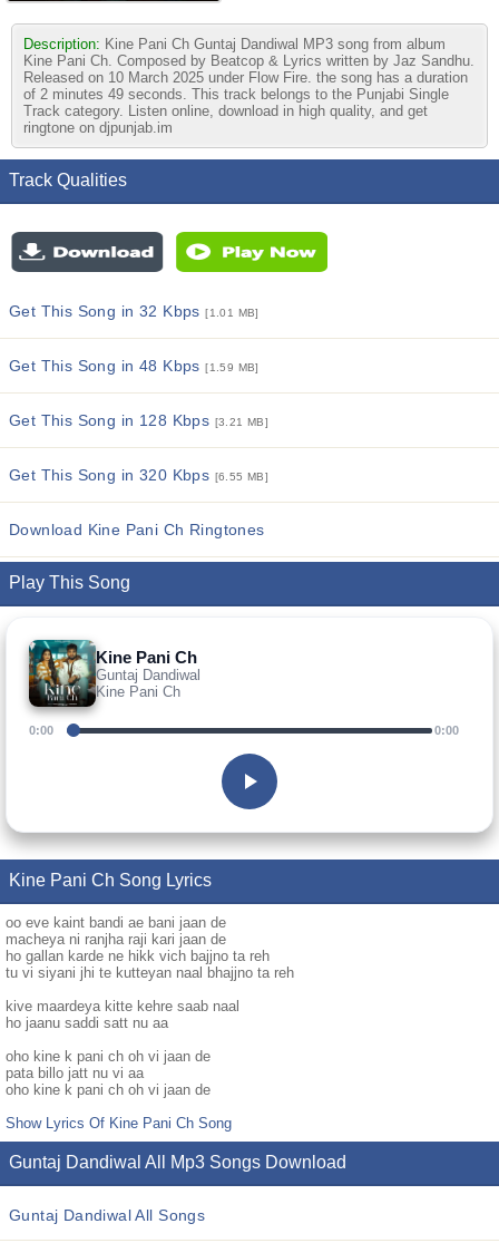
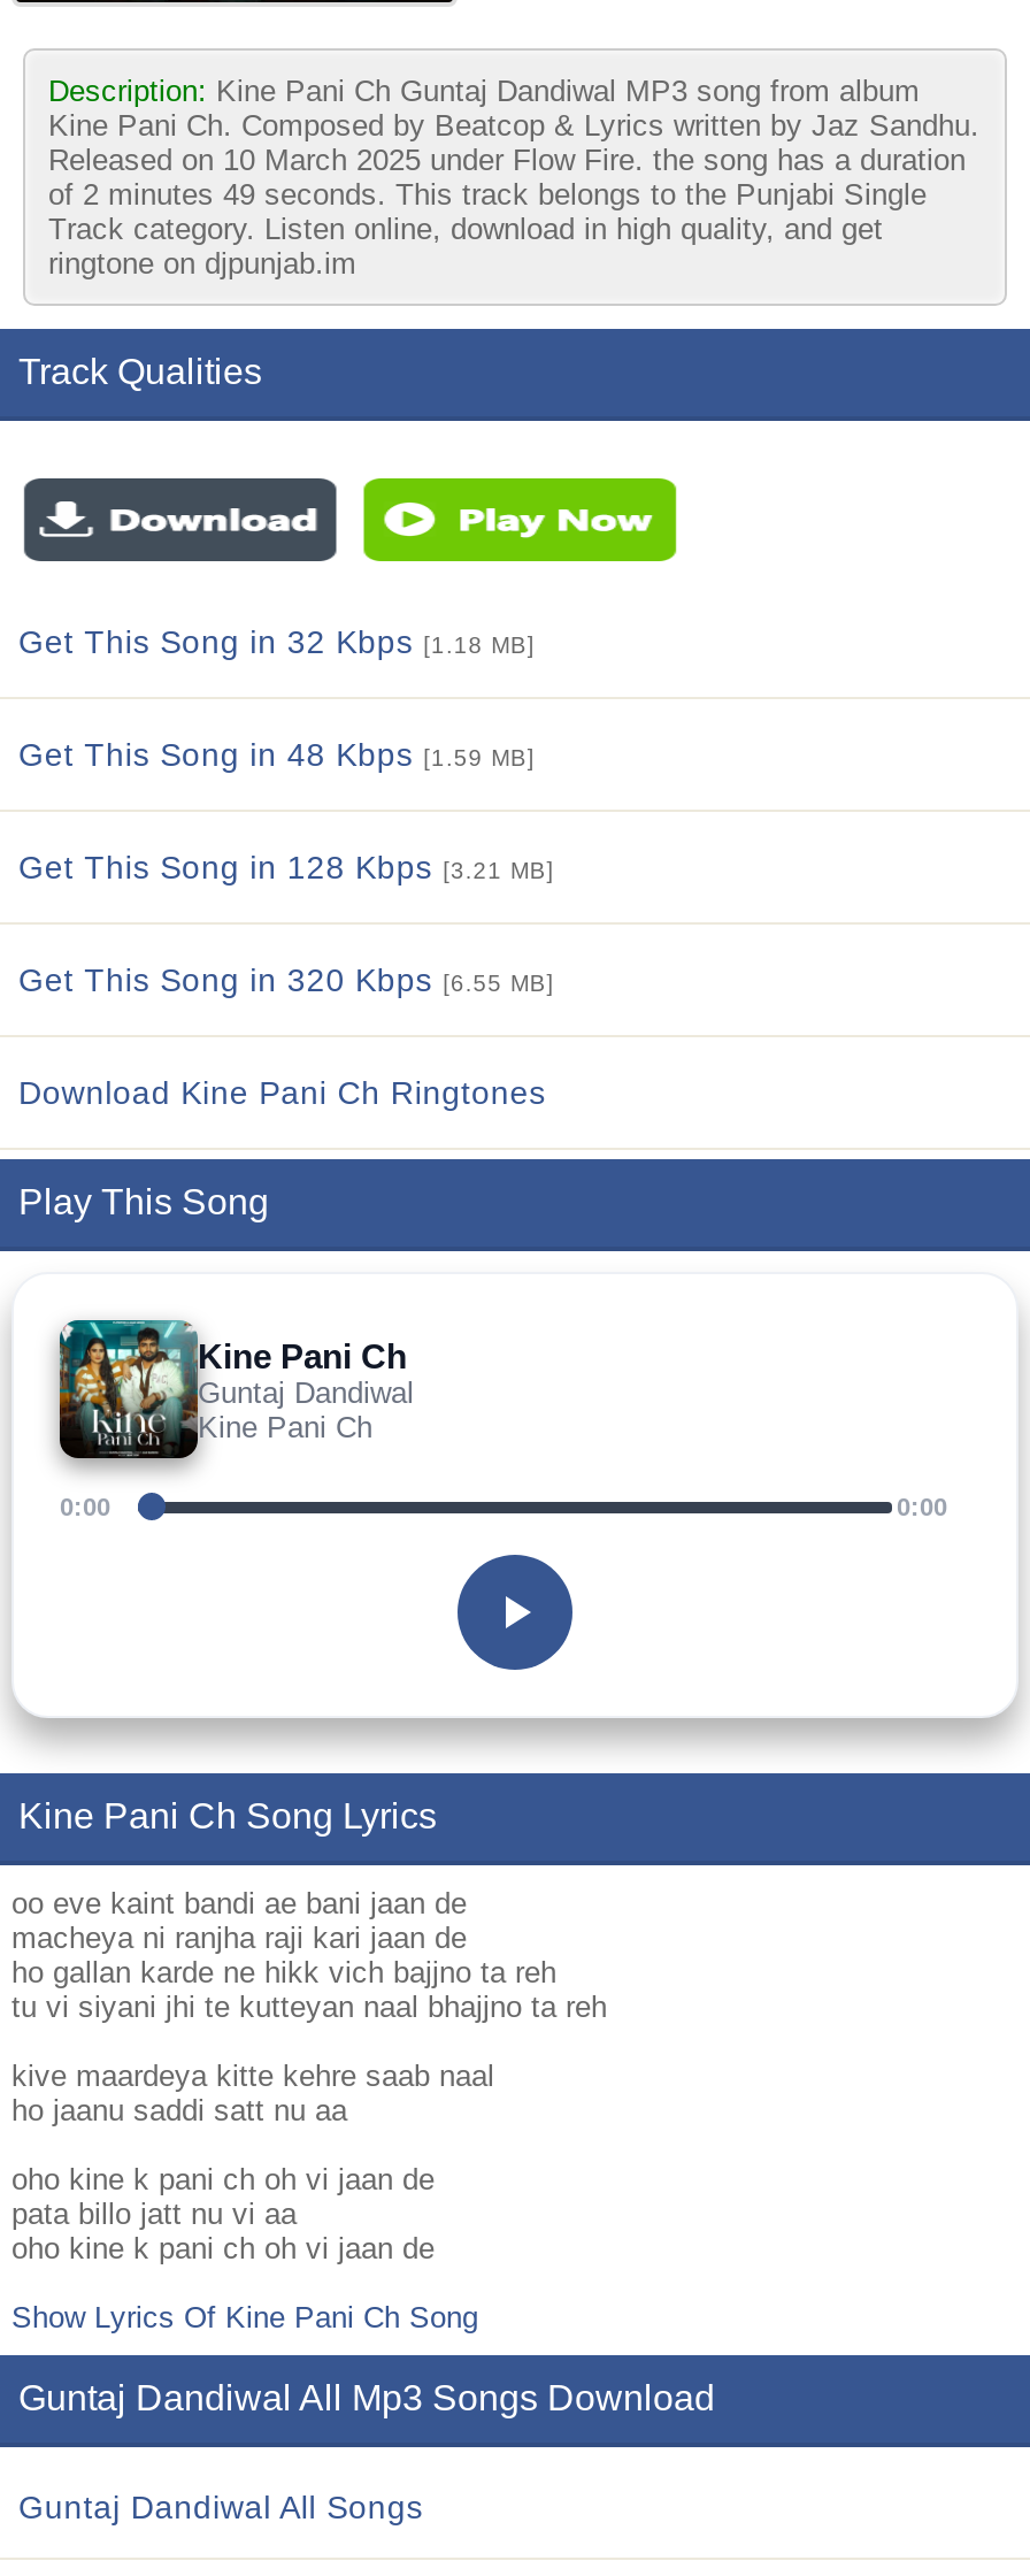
- Get This Song in 32 Kbps [1.01 MB]
+ Get This Song in 32 Kbps [1.18 MB]
